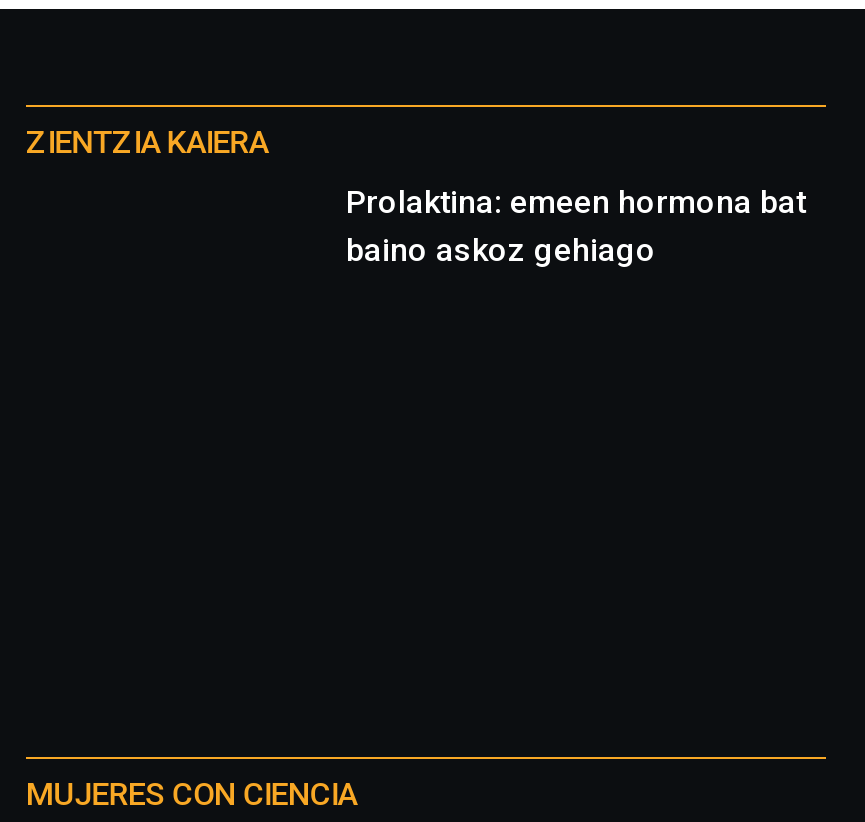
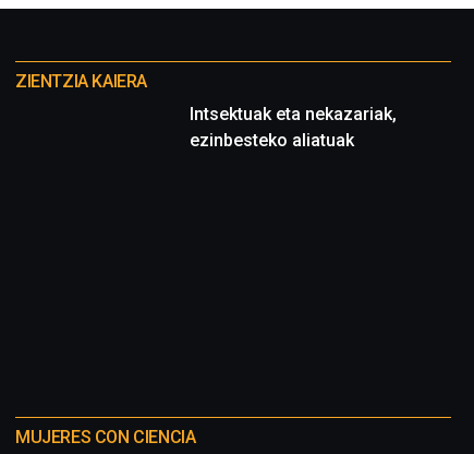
- Prolaktina: emeen hormona bat
- baino askoz gehiago
+ Intsektuak eta nekazariak,
+ ezinbesteko aliatuak
